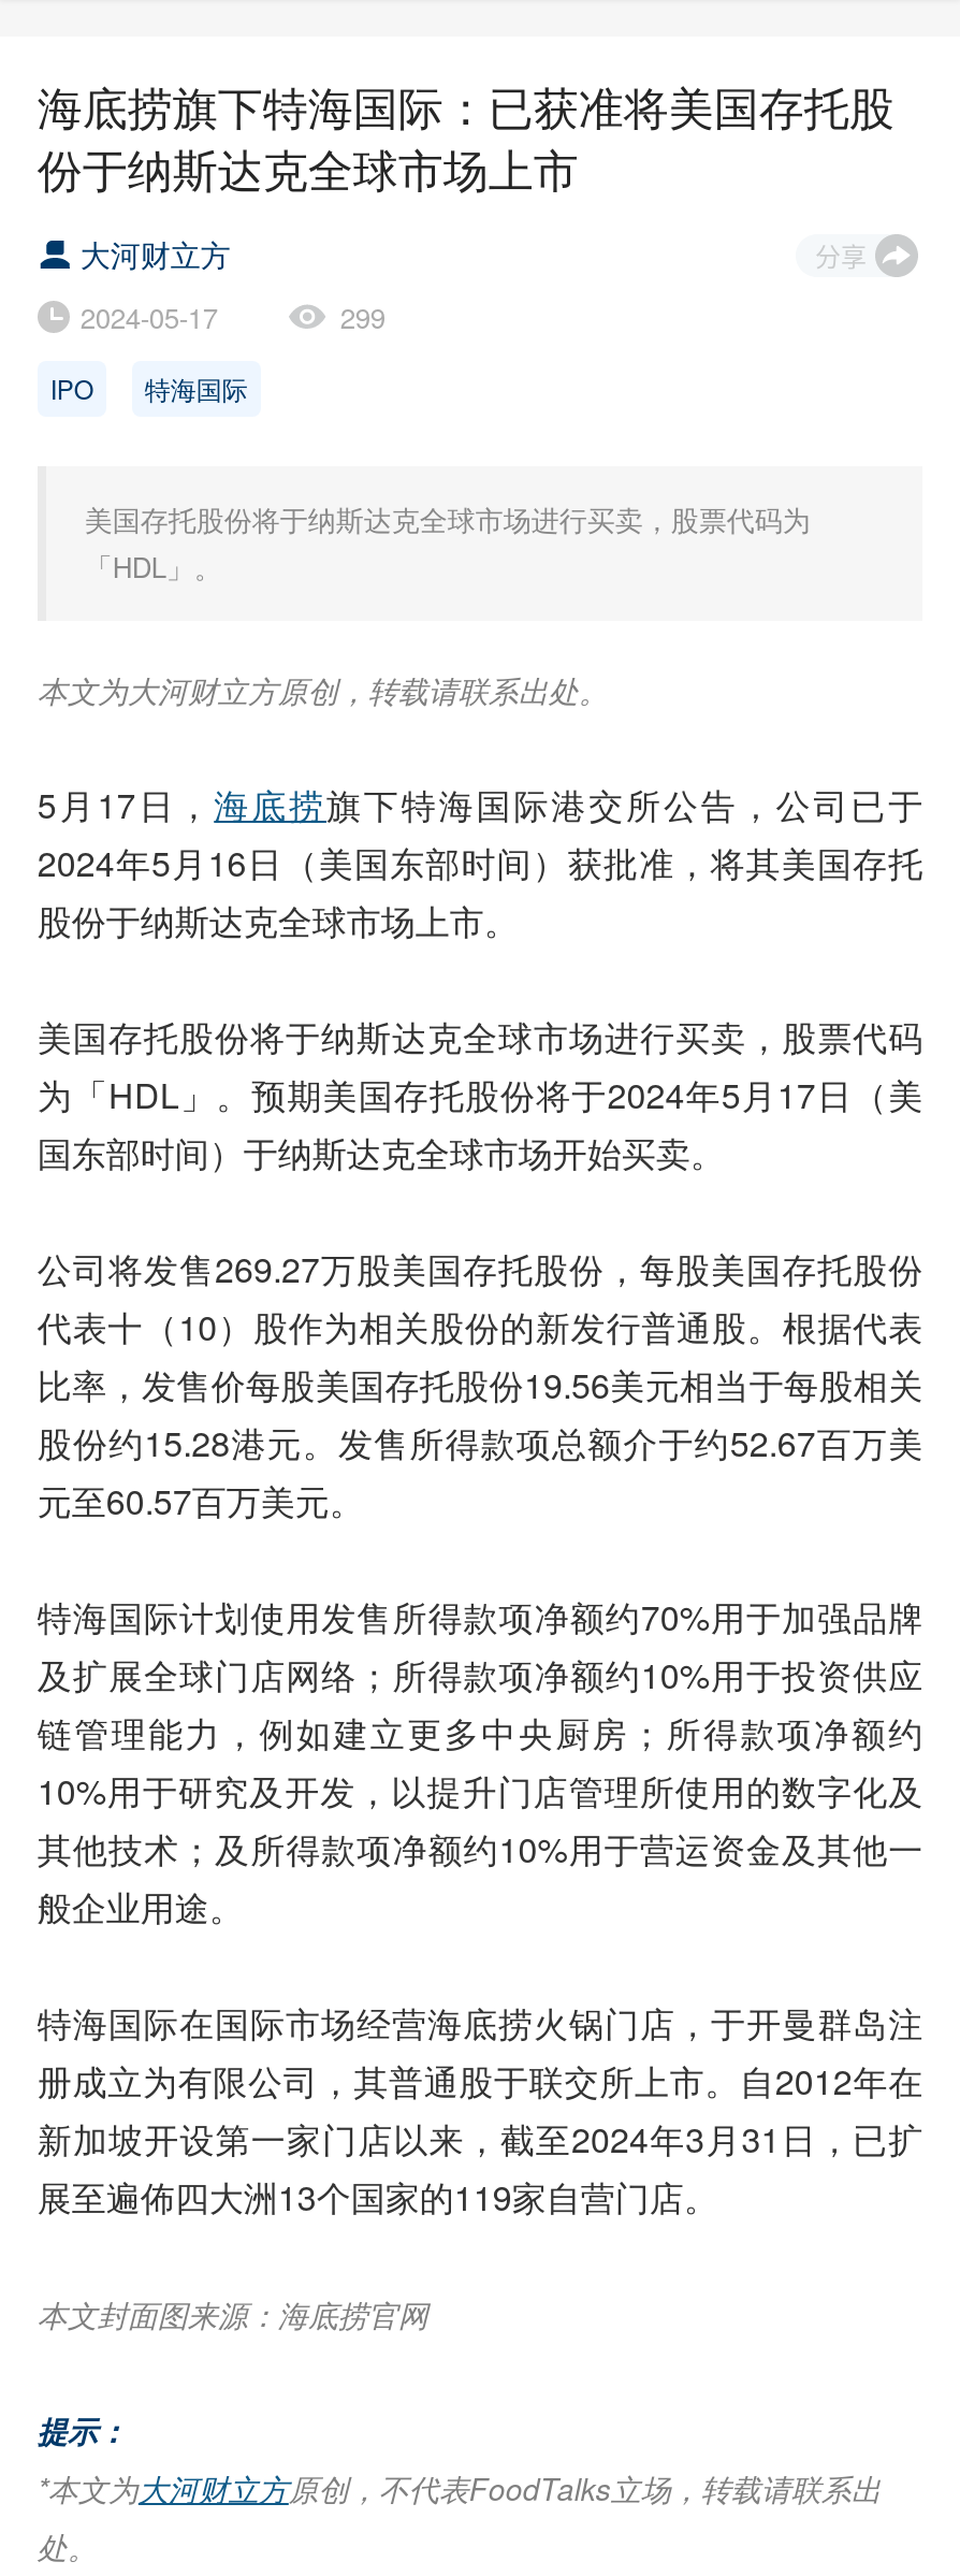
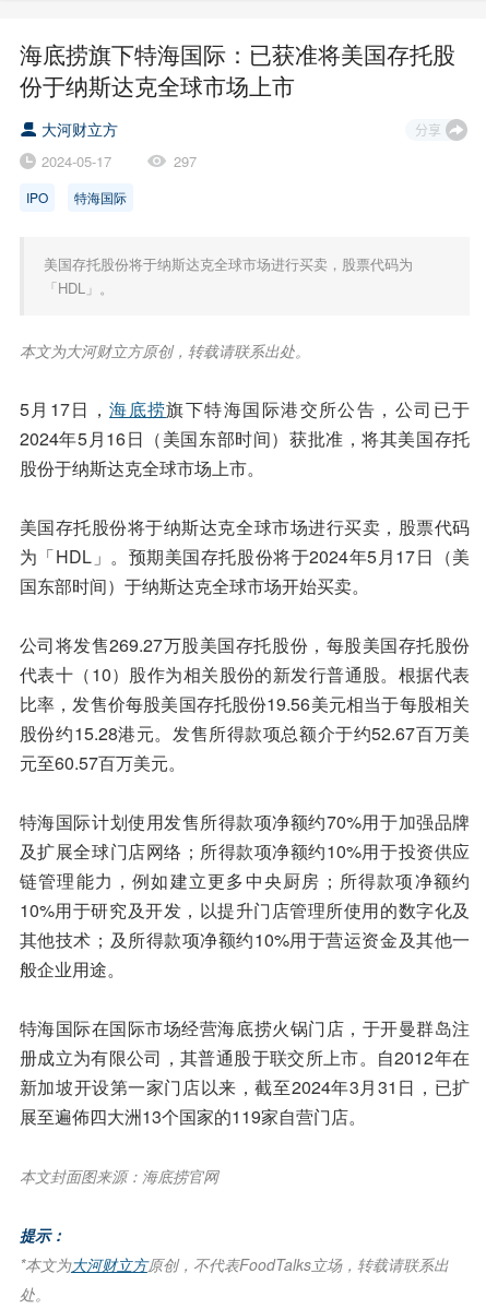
- 299
+ 297
